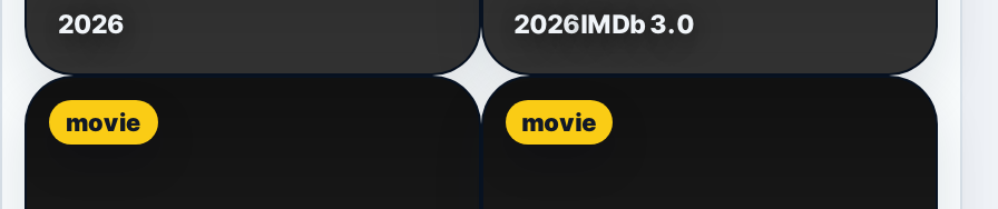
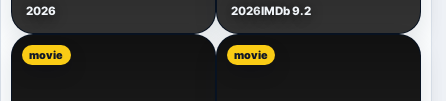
- 2026IMDb 3.0
+ 2026IMDb 9.2
